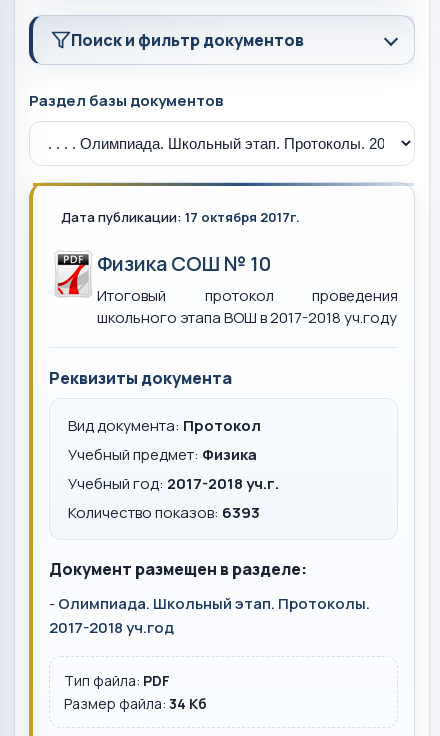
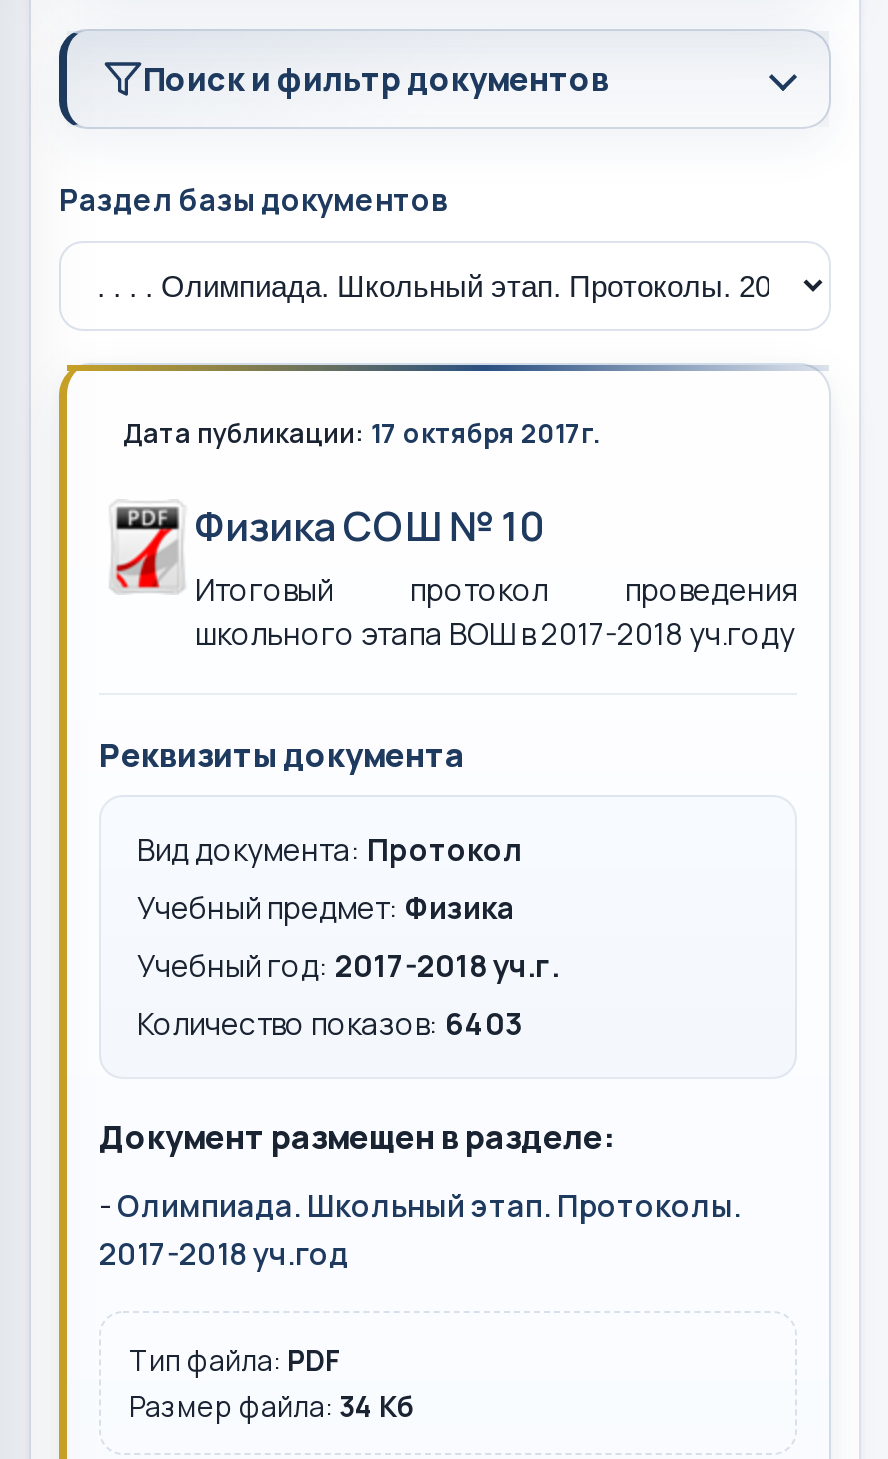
- Количество показов: 6393
+ Количество показов: 6403
